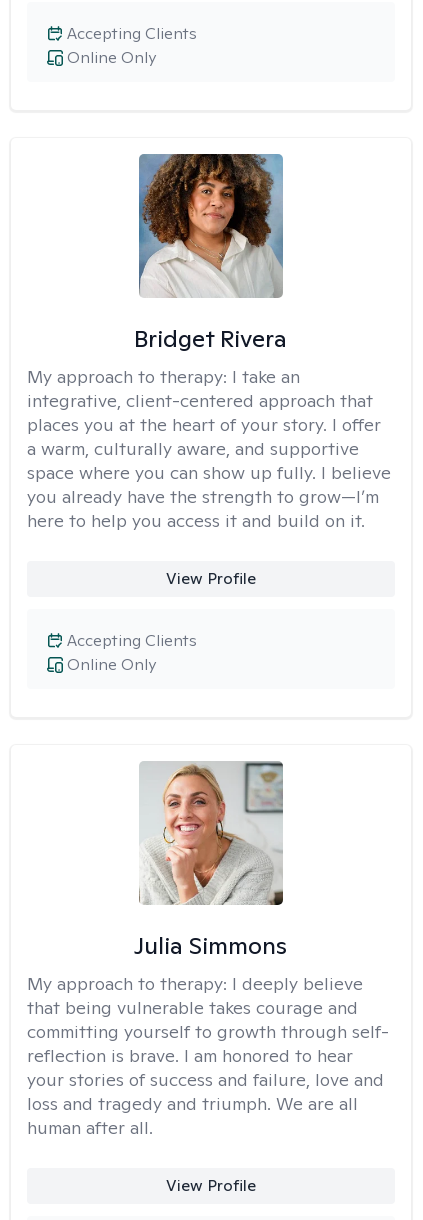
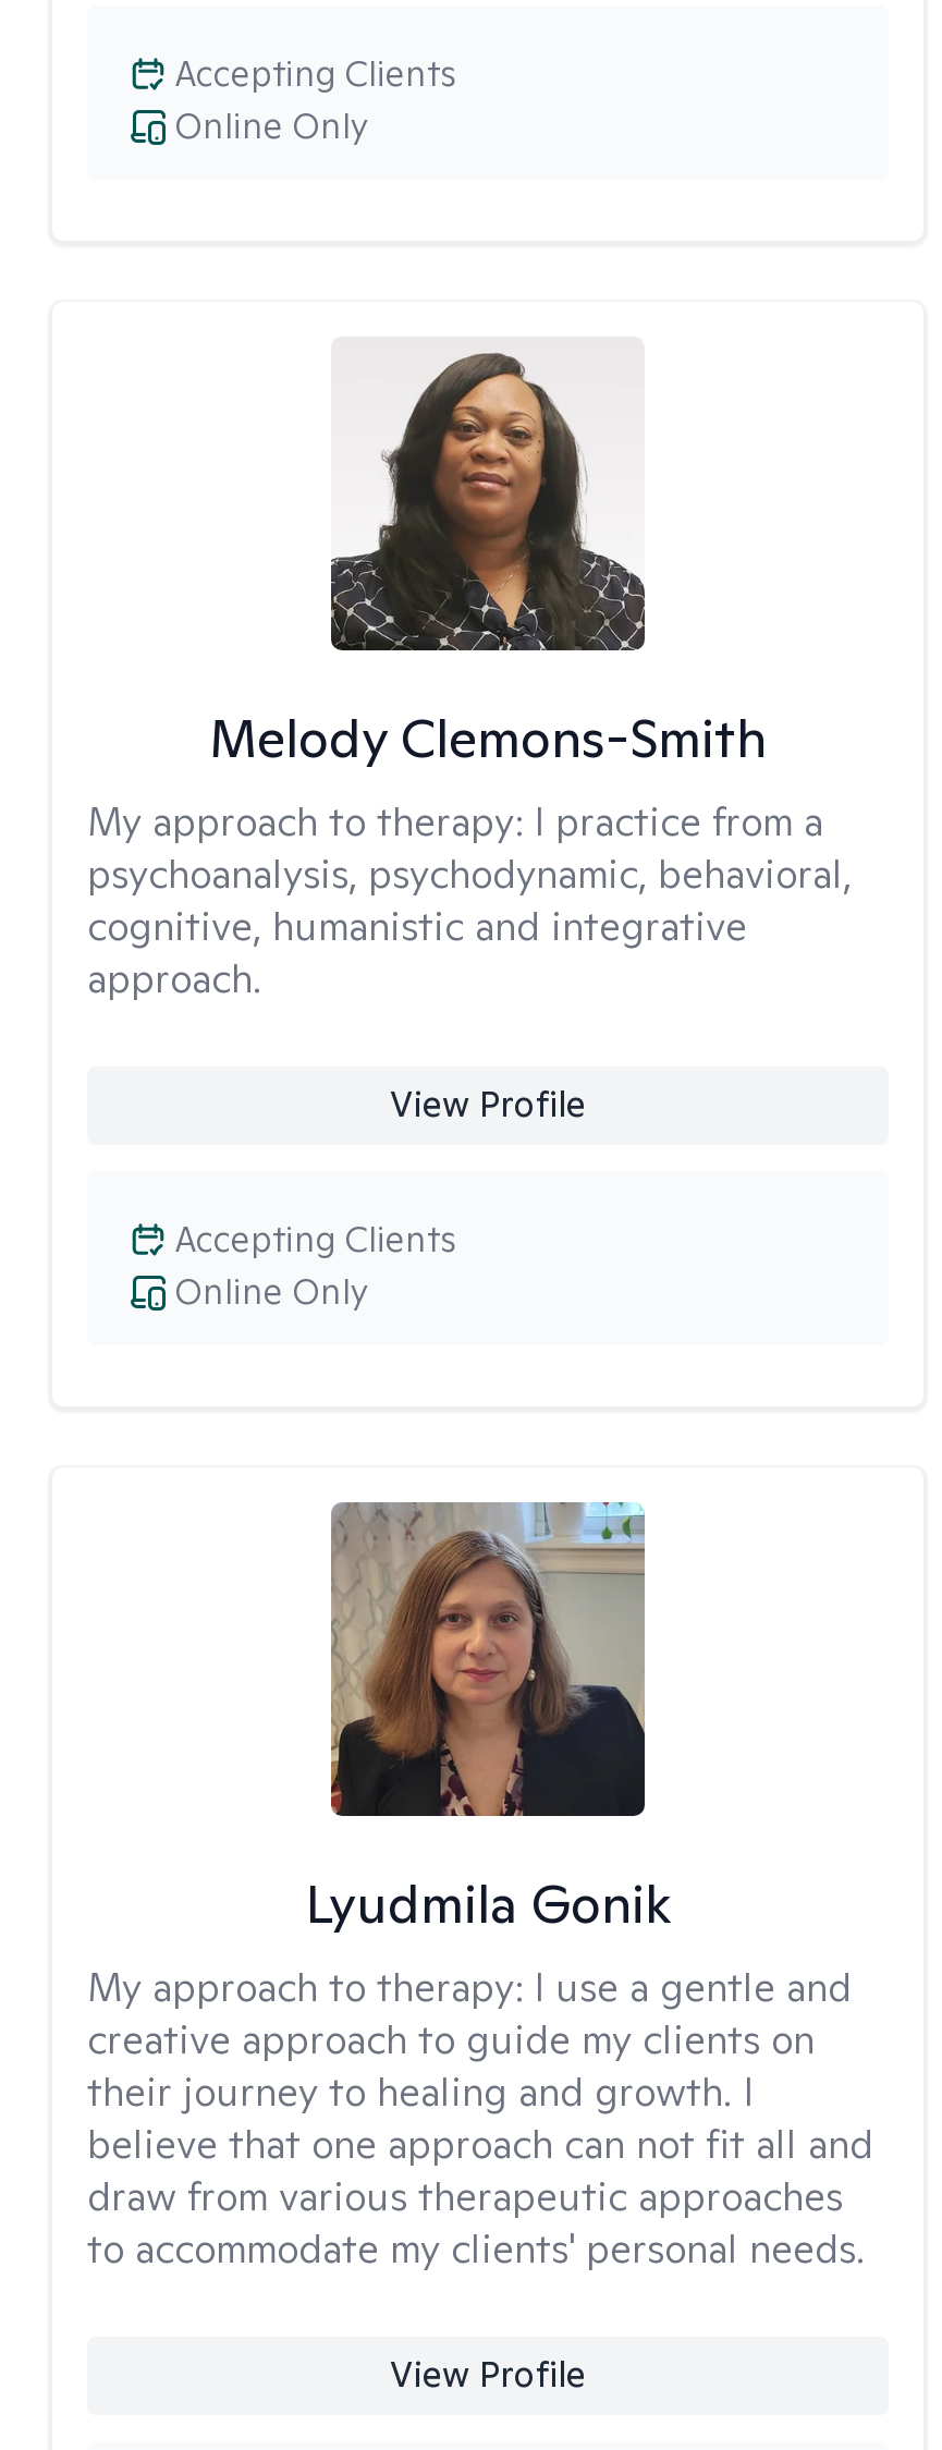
- [image]
+ [image]

- Bridget Rivera
- My approach to therapy: I take an
- integrative, client-centered approach that
- places you at the heart of your story. I offer
- a warm, culturally aware, and supportive
- space where you can show up fully. I believe
- you already have the strength to grow—I’m
- here to help you access it and build on it.
+ Melody Clemons-Smith
+ My approach to therapy: I practice from a
+ psychoanalysis, psychodynamic, behavioral,
+ cognitive, humanistic and integrative
+ approach.

- [image]
- Julia Simmons
- My approach to therapy: I deeply believe
- that being vulnerable takes courage and
- committing yourself to growth through self-
- reflection is brave. I am honored to hear
- your stories of success and failure, love and
- loss and tragedy and triumph. We are all
- human after all.
+ [image]
+ Lyudmila Gonik
+ My approach to therapy: I use a gentle and
+ creative approach to guide my clients on
+ their journey to healing and growth. I
+ believe that one approach can not fit all and
+ draw from various therapeutic approaches
+ to accommodate my clients' personal needs.
